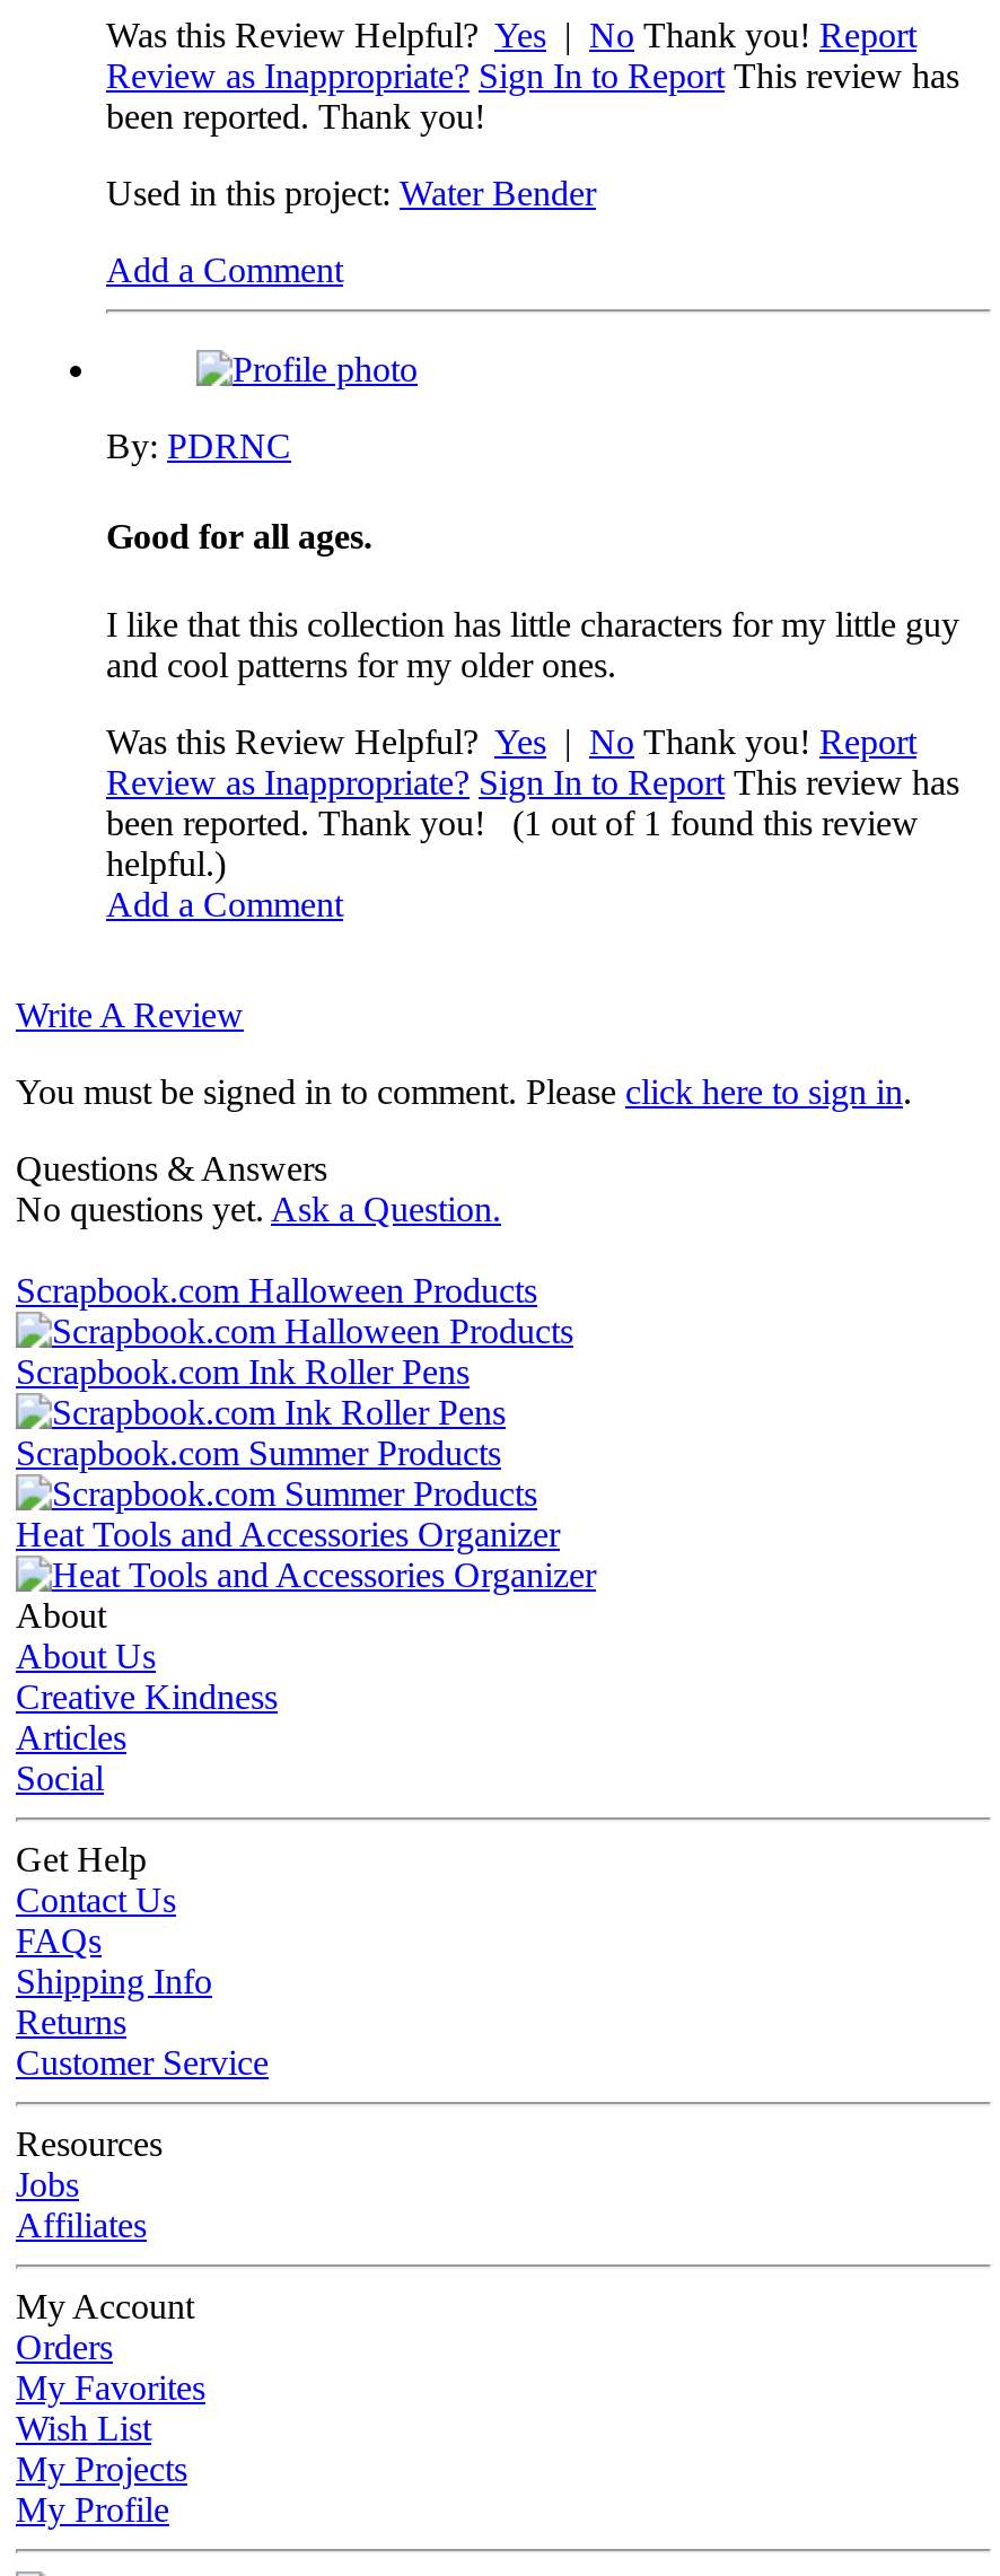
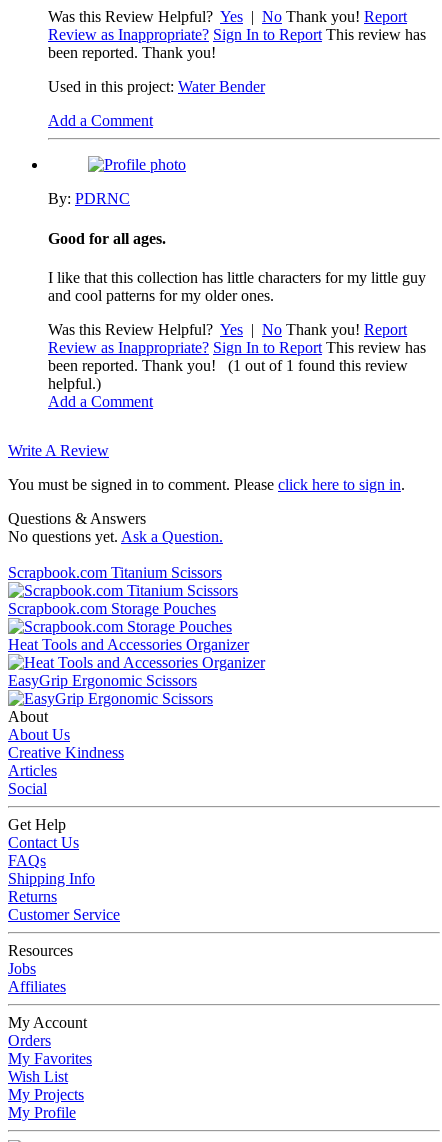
- Scrapbook.com Halloween Products
- Scrapbook.com Ink Roller Pens
- Scrapbook.com Summer Products
+ Scrapbook.com Titanium Scissors
+ Scrapbook.com Storage Pouches

moved up: Heat Tools and Accessories Organizer

+ EasyGrip Ergonomic Scissors
